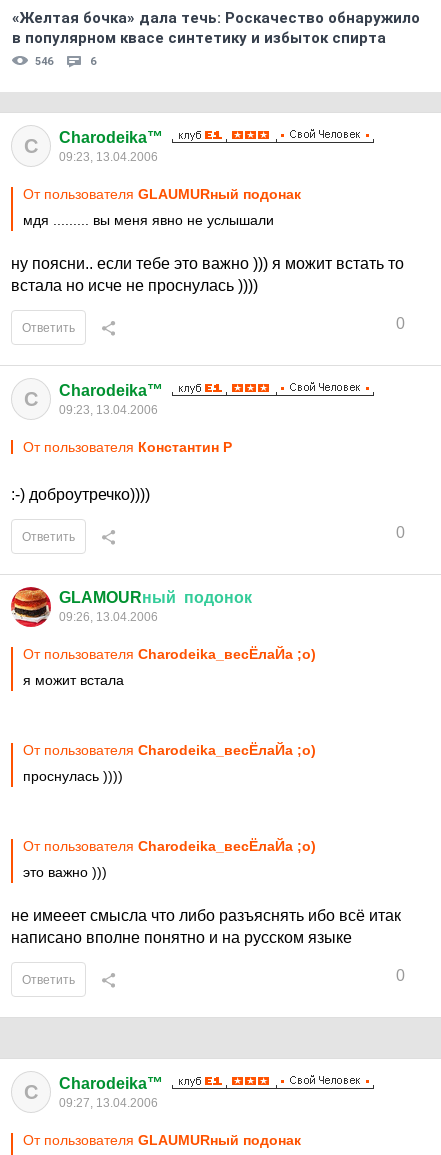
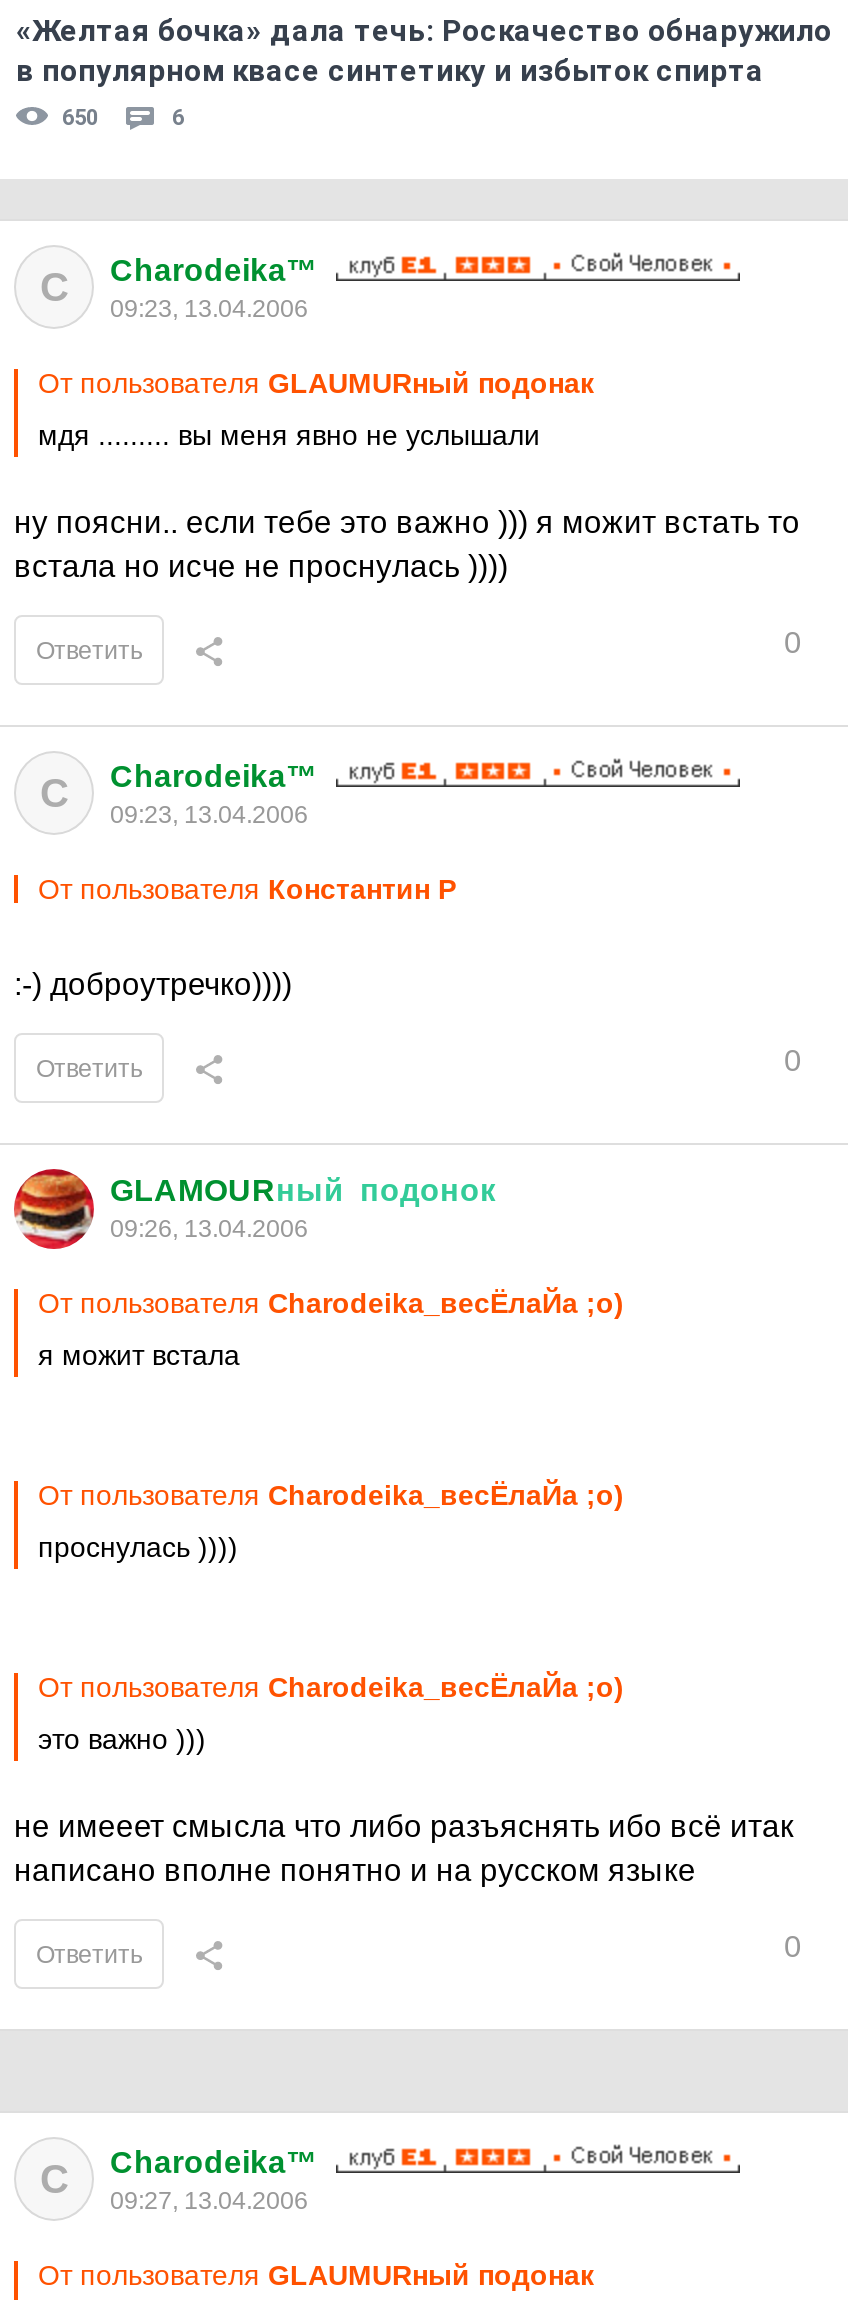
- 546
+ 650
